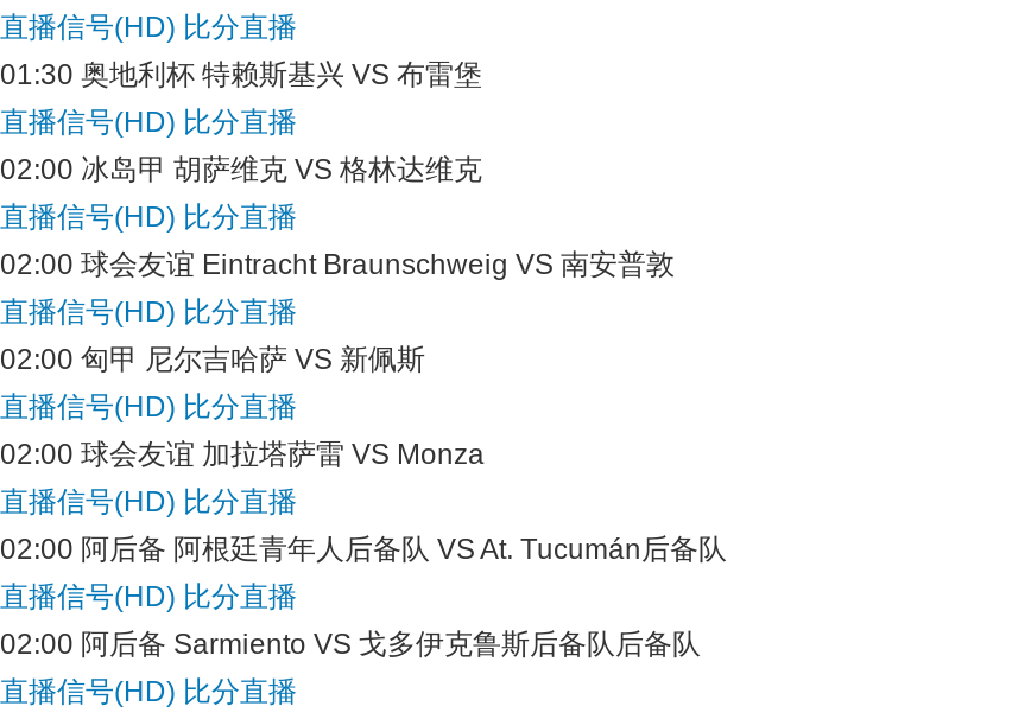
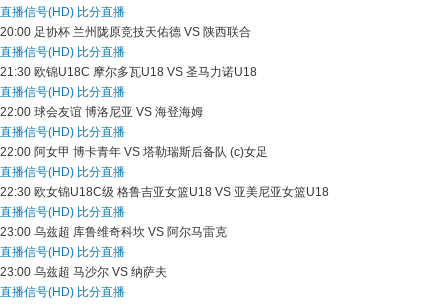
- 01:30 奥地利杯特赖斯基兴 VS 布雷堡
+ 20:00 足协杯兰州陇原竞技天佑德 VS 陕西联合

- 02:00 冰岛甲胡萨维克 VS 格林达维克
+ 21:30 欧锦U18C摩尔多瓦U18 VS 圣马力诺U18

- 02:00 球会友谊Eintracht Braunschweig VS 南安普敦
+ 22:00 球会友谊博洛尼亚 VS 海登海姆

- 02:00 匈甲尼尔吉哈萨 VS 新佩斯
+ 22:00 阿女甲博卡青年 VS 塔勒瑞斯后备队 (c)女足

- 02:00 球会友谊加拉塔萨雷 VS Monza
+ 22:30 欧女锦U18C级格鲁吉亚女篮U18 VS 亚美尼亚女篮U18

- 02:00 阿后备阿根廷青年人后备队 VS At. Tucumán后备队
+ 23:00 乌兹超库鲁维奇科坎 VS 阿尔马雷克

- 02:00 阿后备Sarmiento VS 戈多伊克鲁斯后备队后备队
+ 23:00 乌兹超马沙尔 VS 纳萨夫
